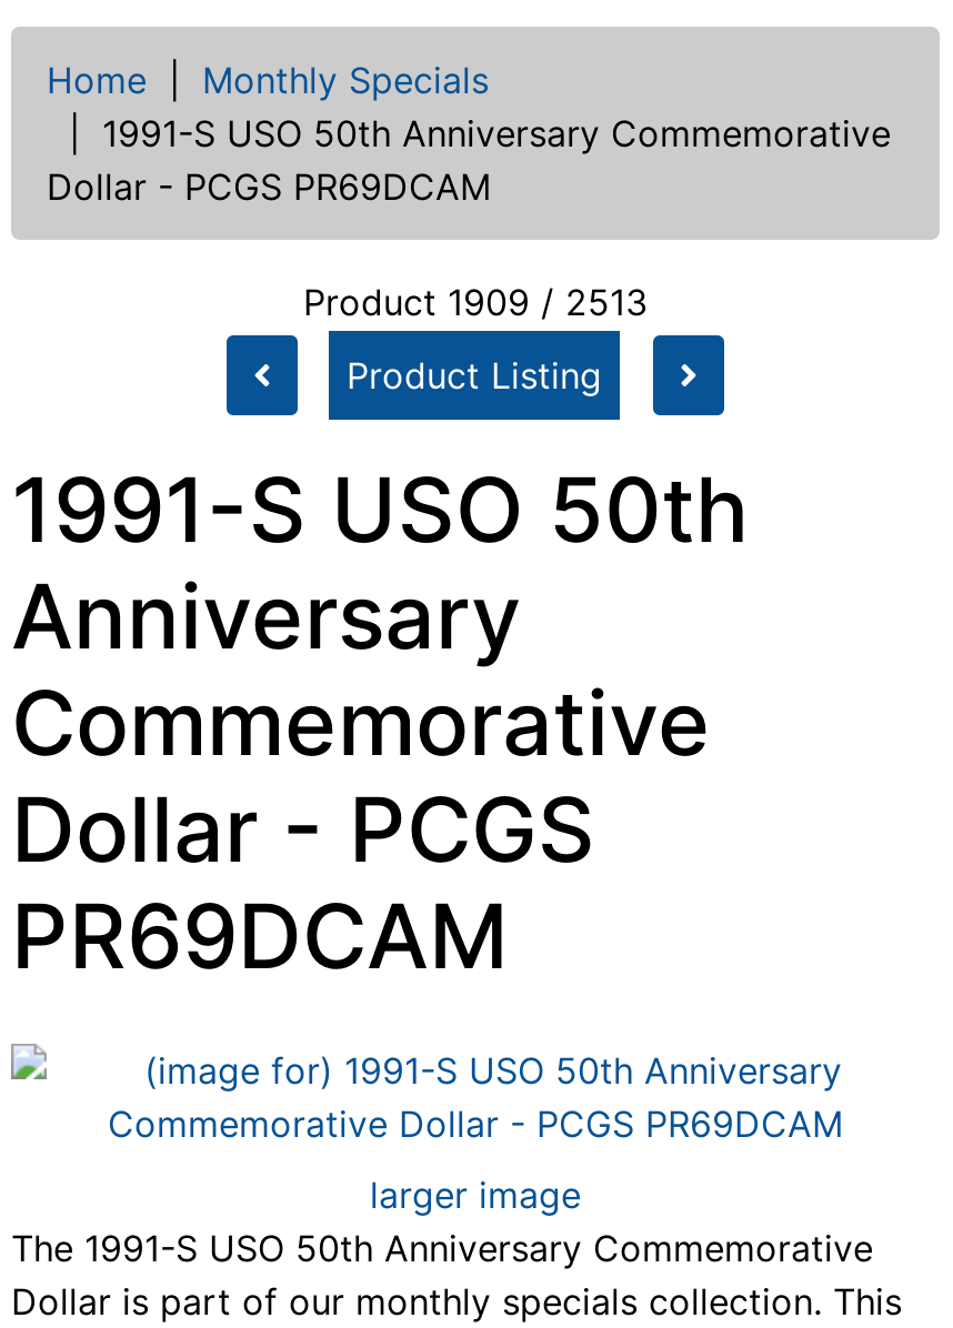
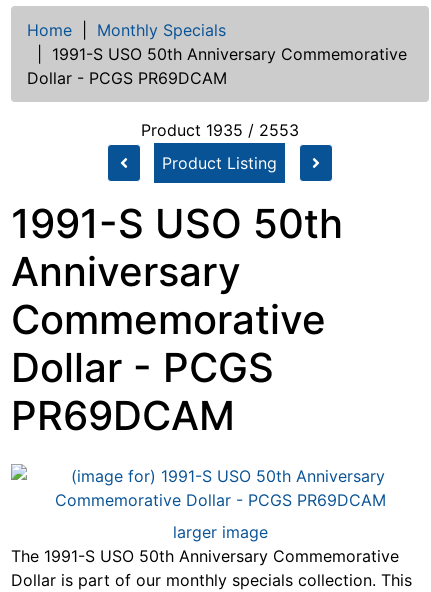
- Product 1909 / 2513
+ Product 1935 / 2553
